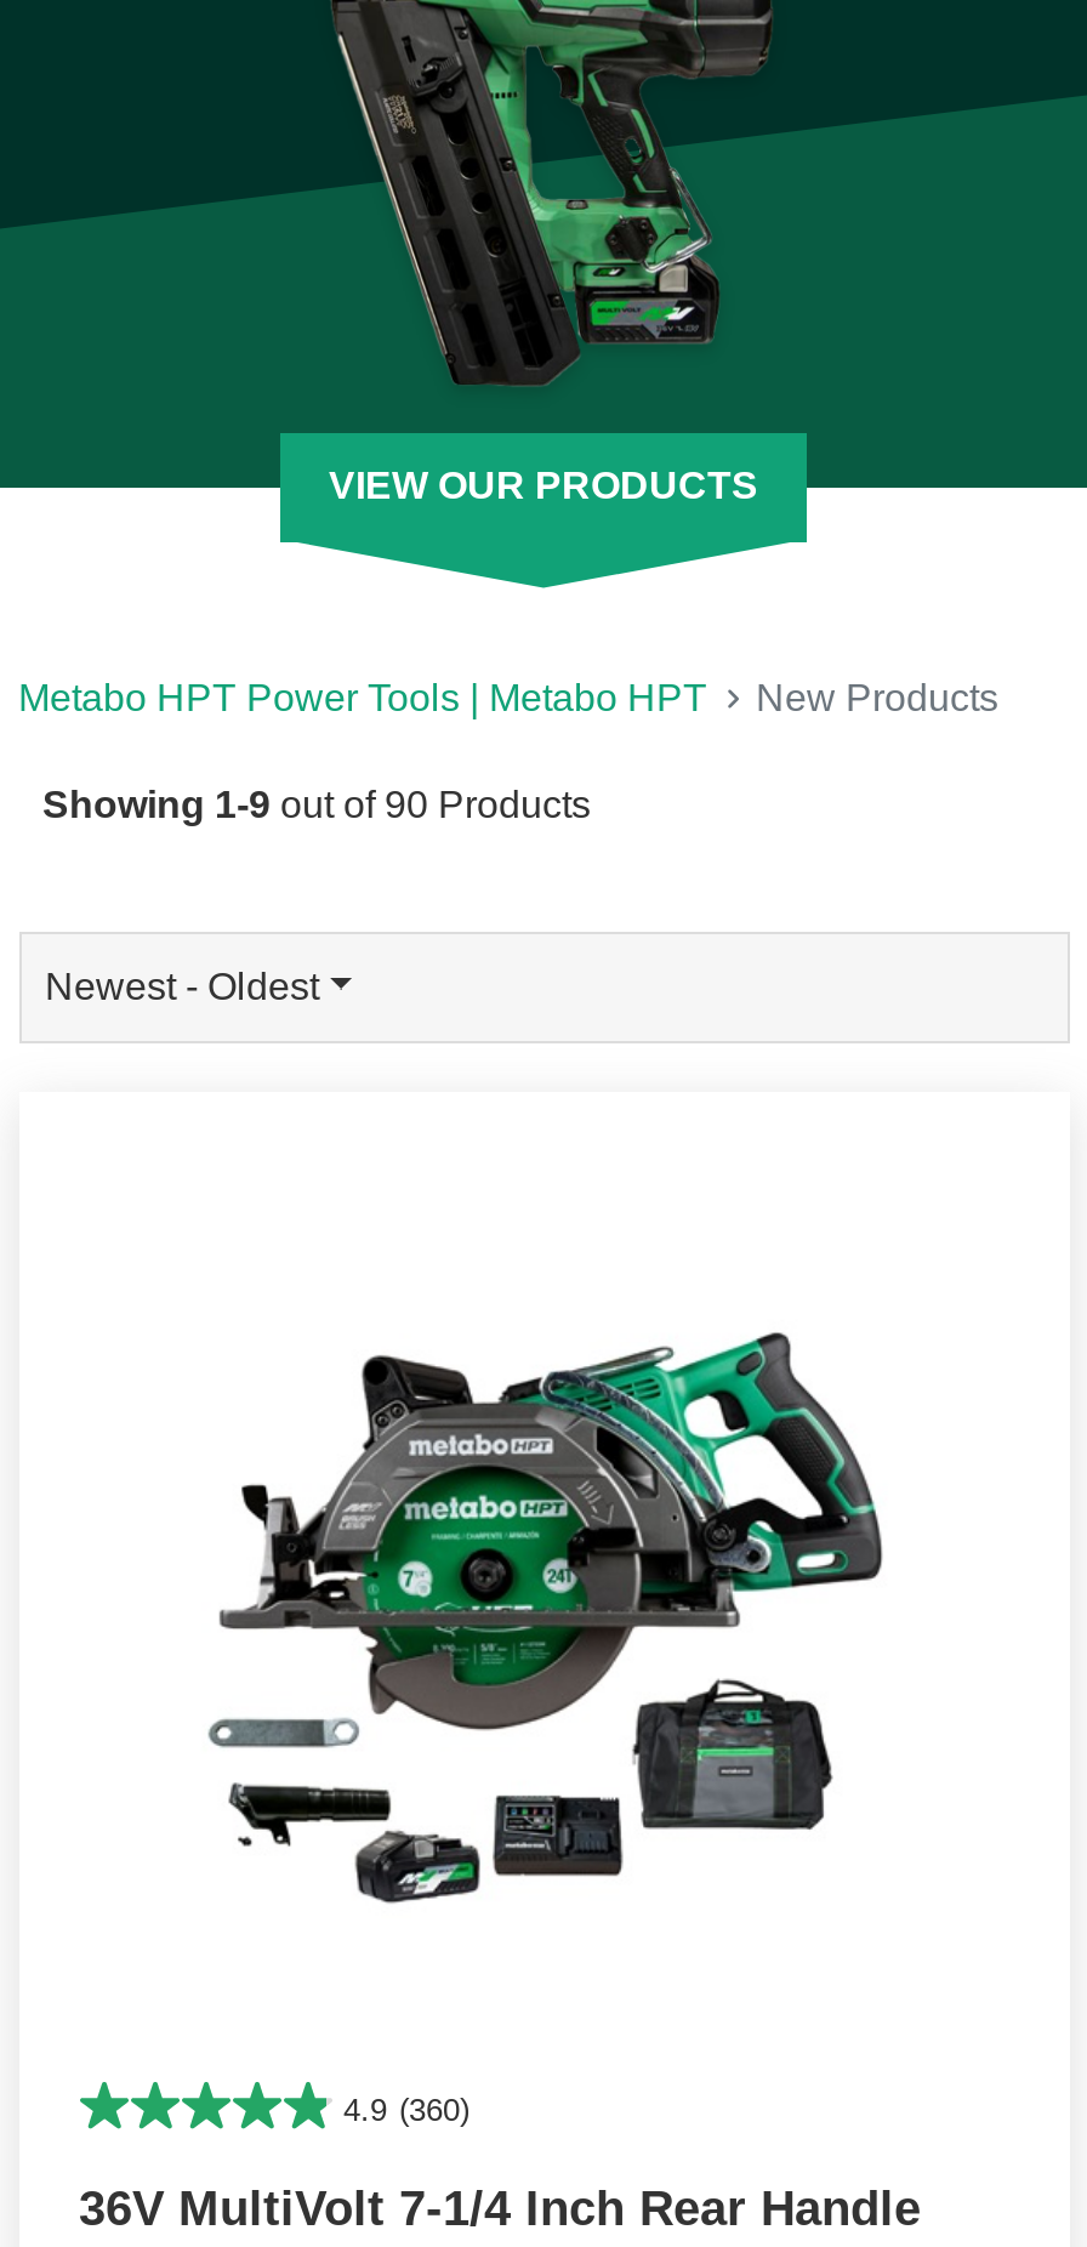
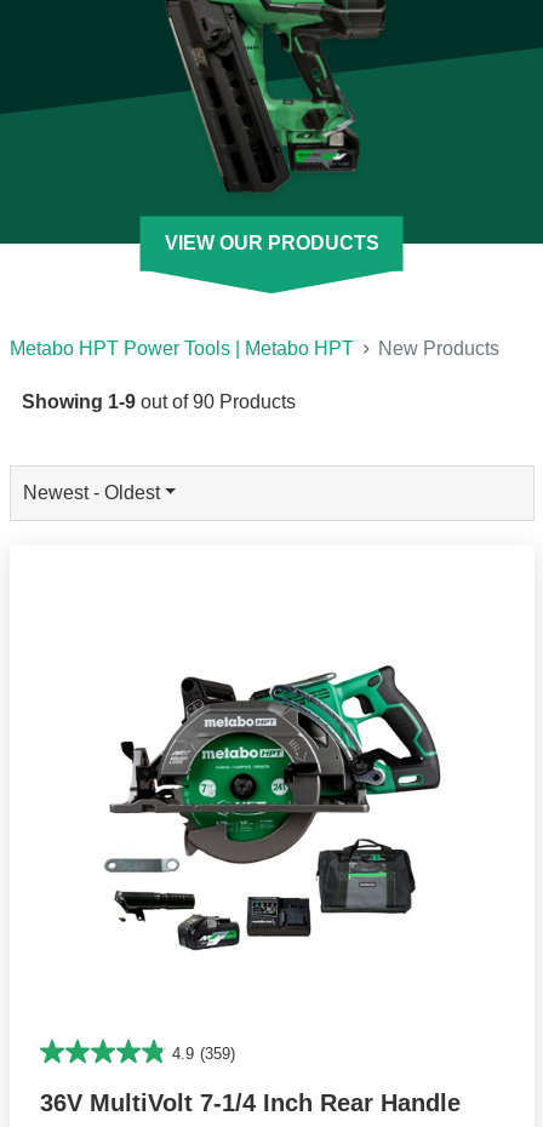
- 4.9 (360)
+ 4.9 (359)
